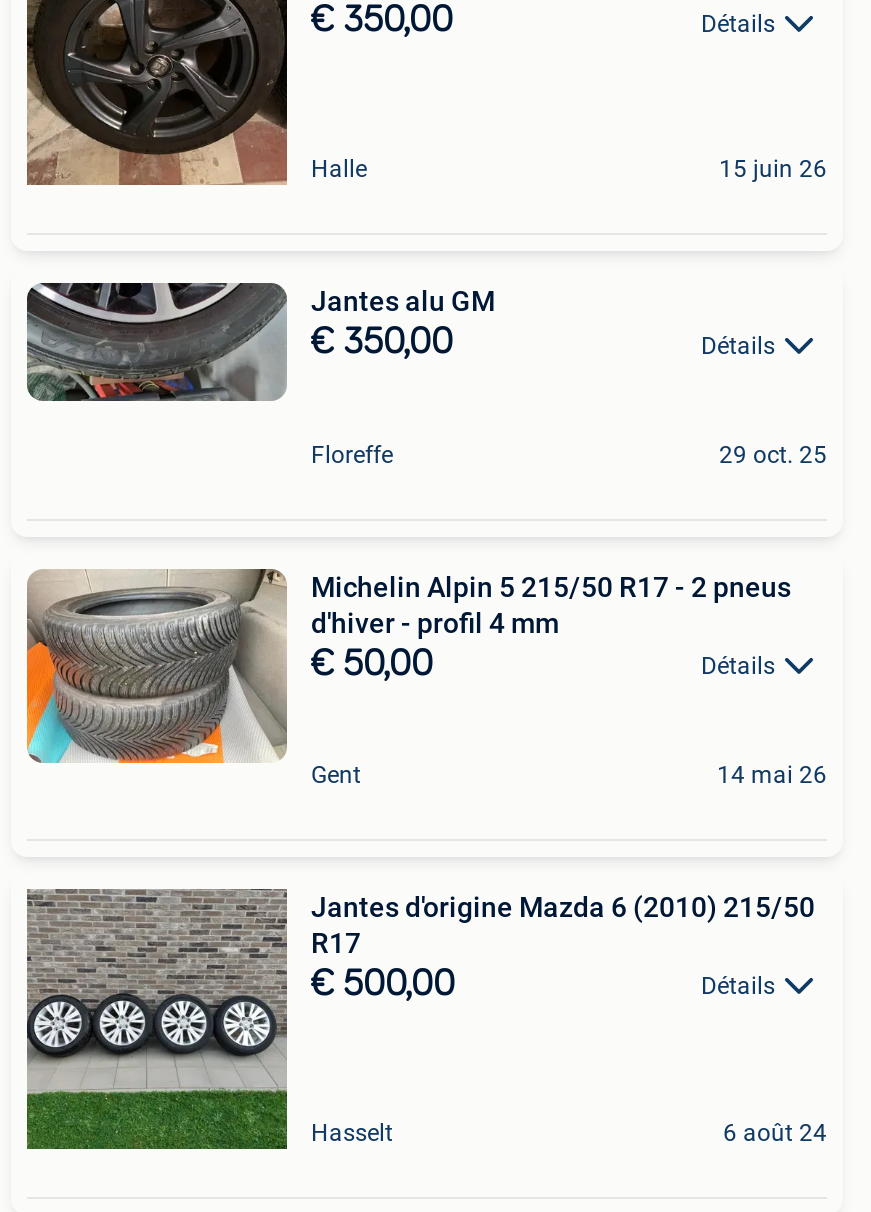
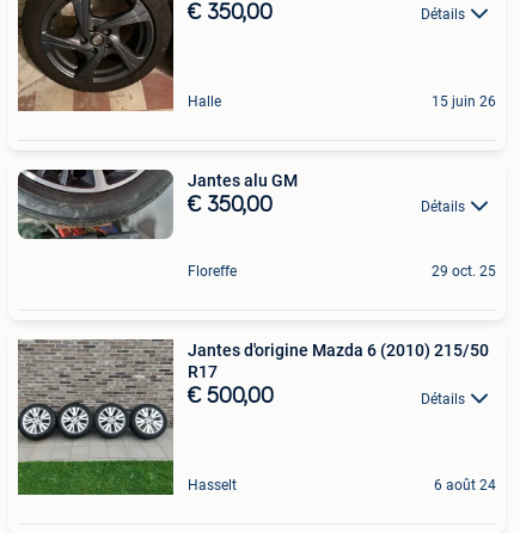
- [image]
- Michelin Alpin 5 215/50 R17 - 2 pneus
- d'hiver - profil 4 mm
- € 50,00
- Détails

- Gent
- 14 mai 26
